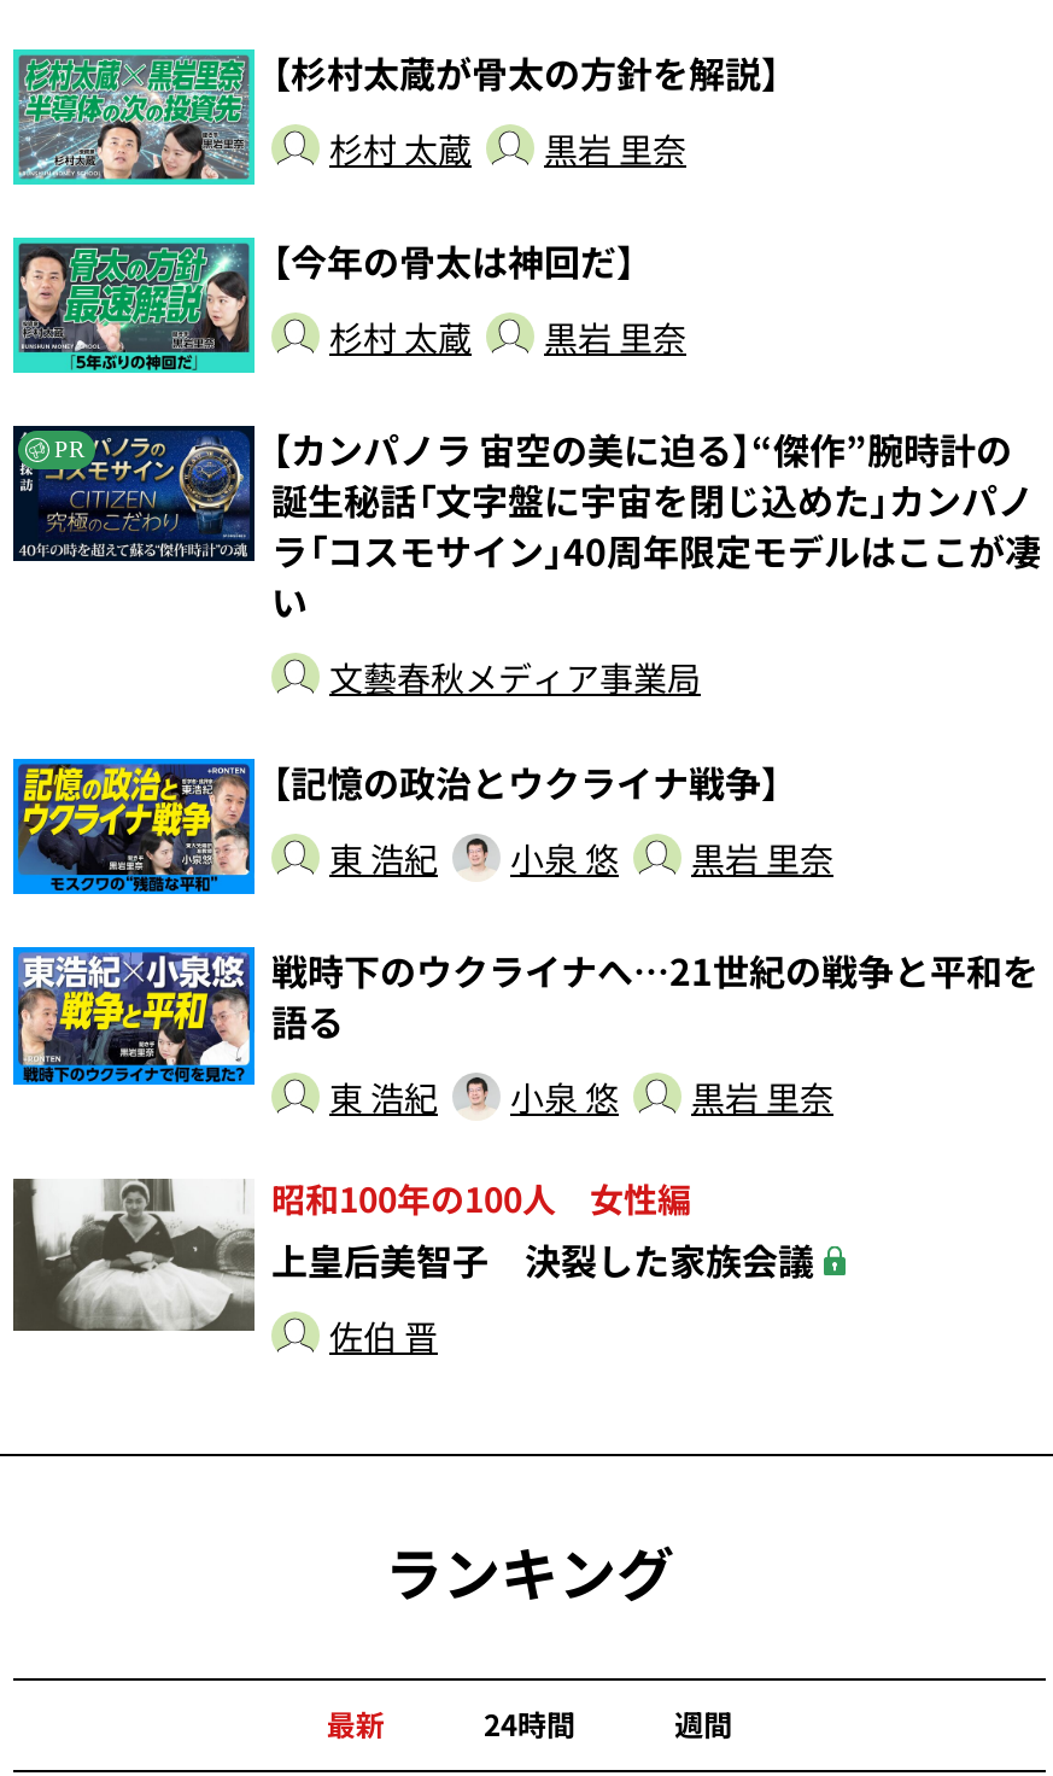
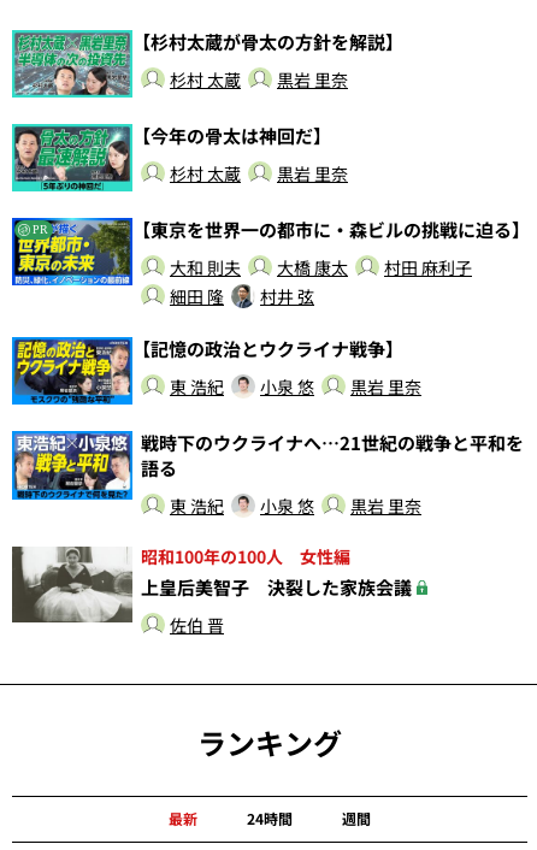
- [image]
- 【カンパノラ 宙空の美に迫る】“傑作”腕時計の
- 誕生秘話「文字盤に宇宙を閉じ込めた」カンパノ
- ラ「コスモサイン」40周年限定モデルはここが凄
- い
+ [image]
+ 【東京を世界一の都市に・森ビルの挑戦に迫る】

- 文藝春秋メディア事業局
+ 大和 則夫
+ 大橋 康太
+ 村田 麻利子
+ 細田 隆
+ 村井 弦
